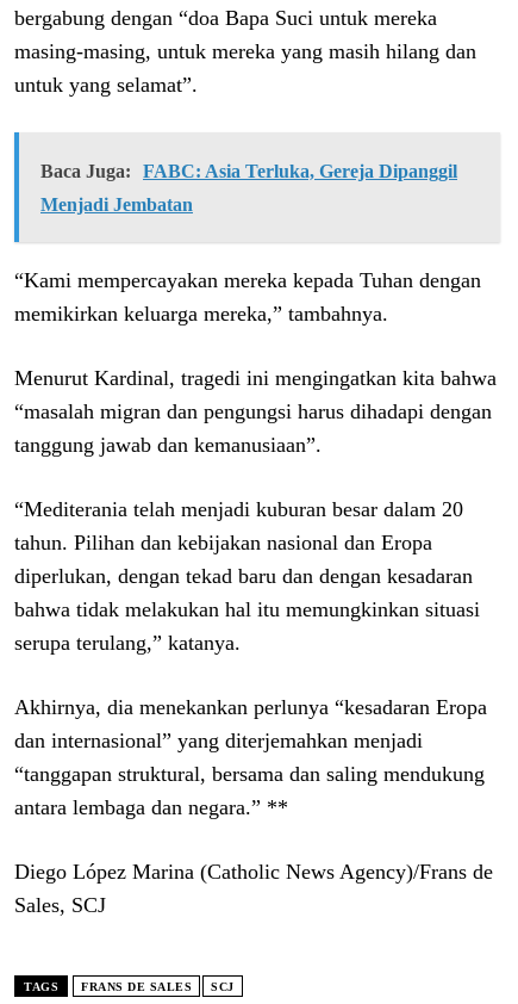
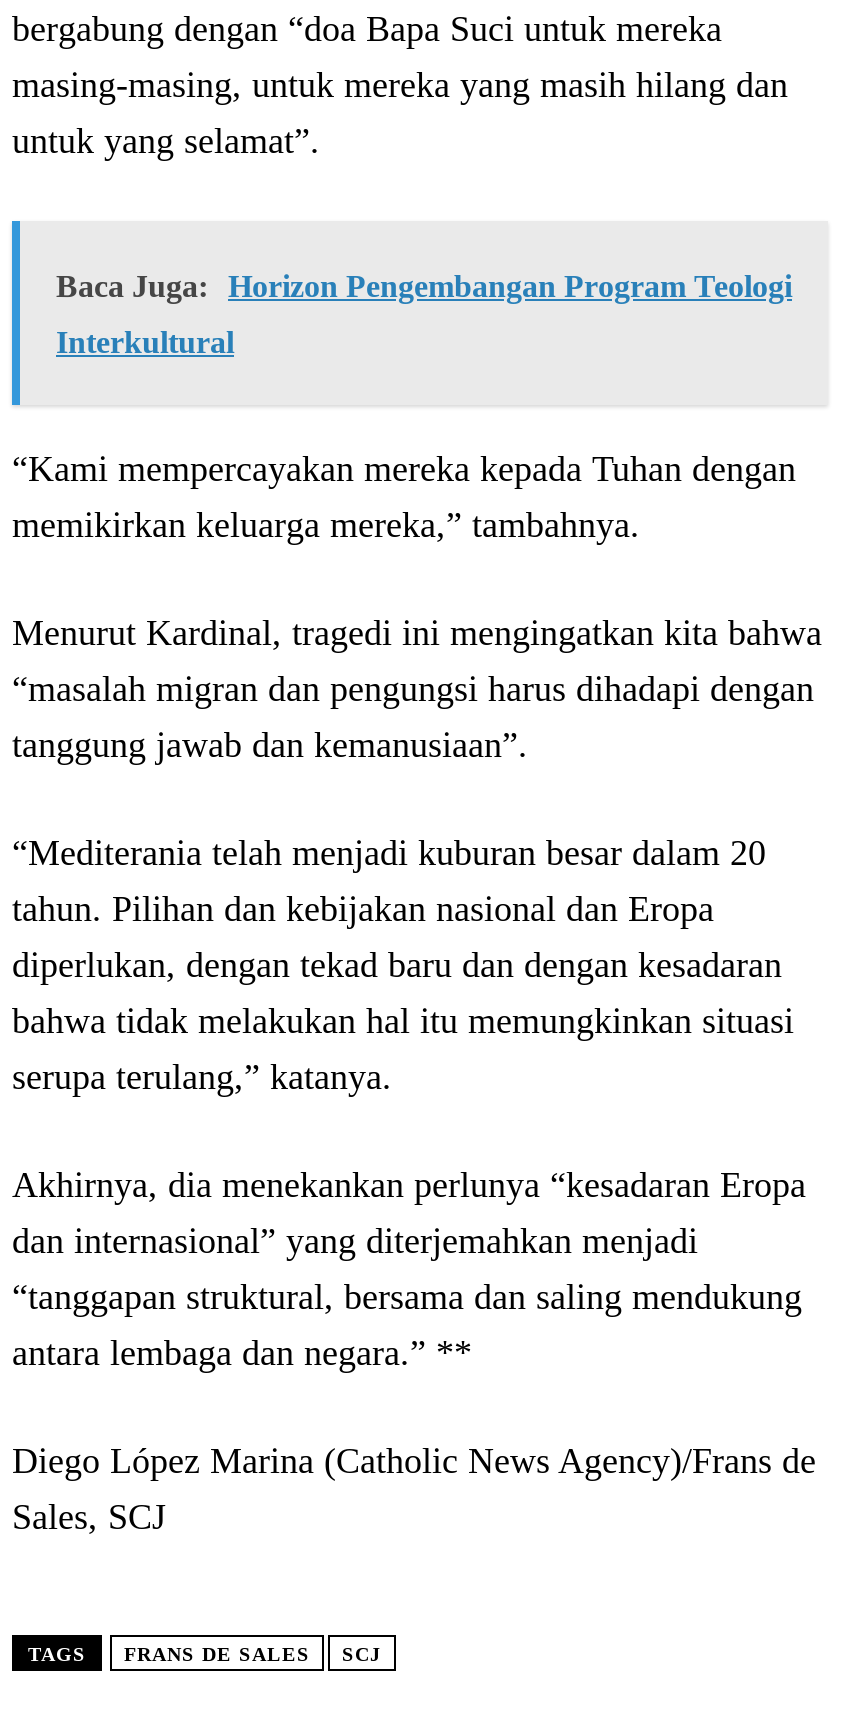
- Baca Juga: FABC: Asia Terluka, Gereja Dipanggil
+ Baca Juga: Horizon Pengembangan Program Teologi

- Menjadi Jembatan
+ Interkultural
